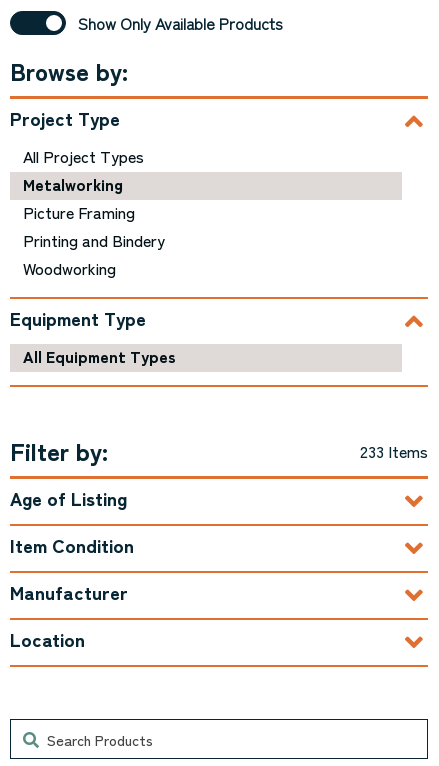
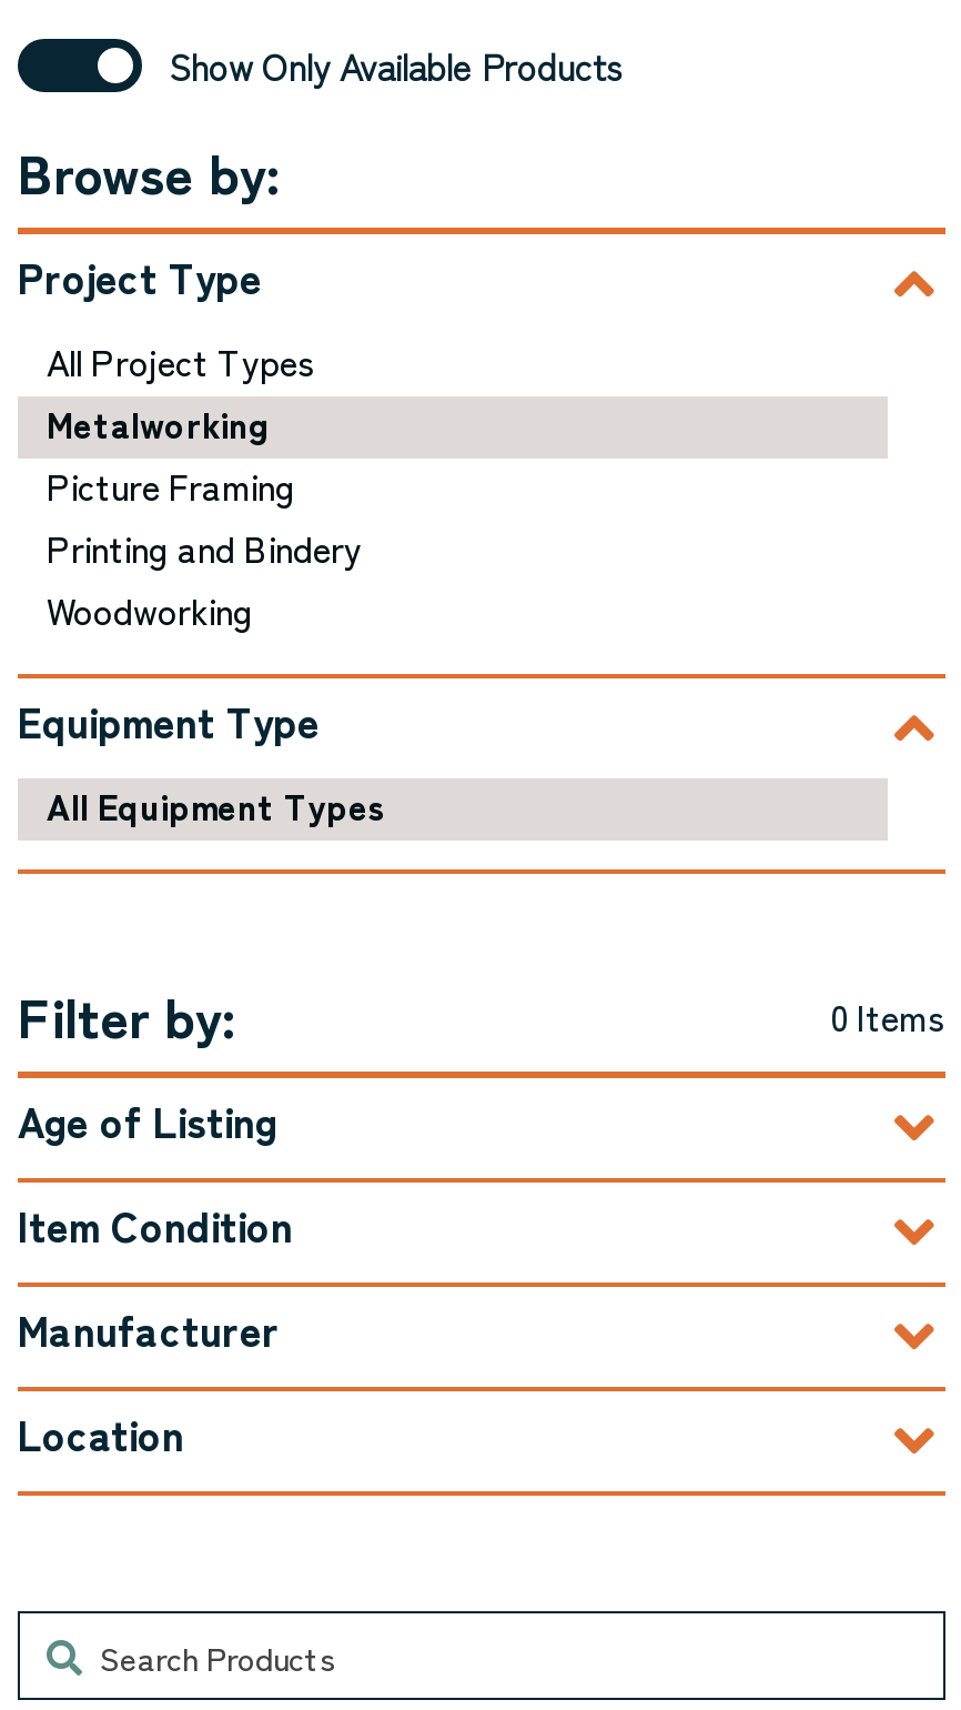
- 233 Items
+ 0 Items
